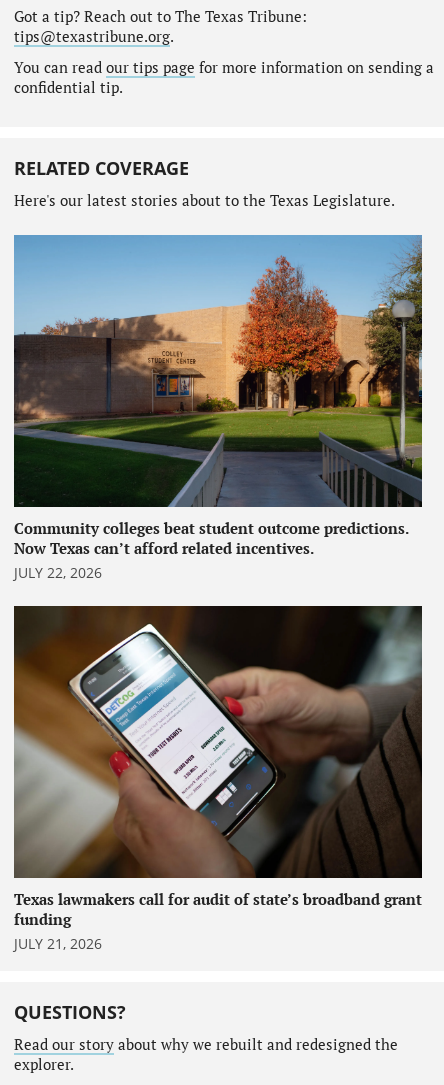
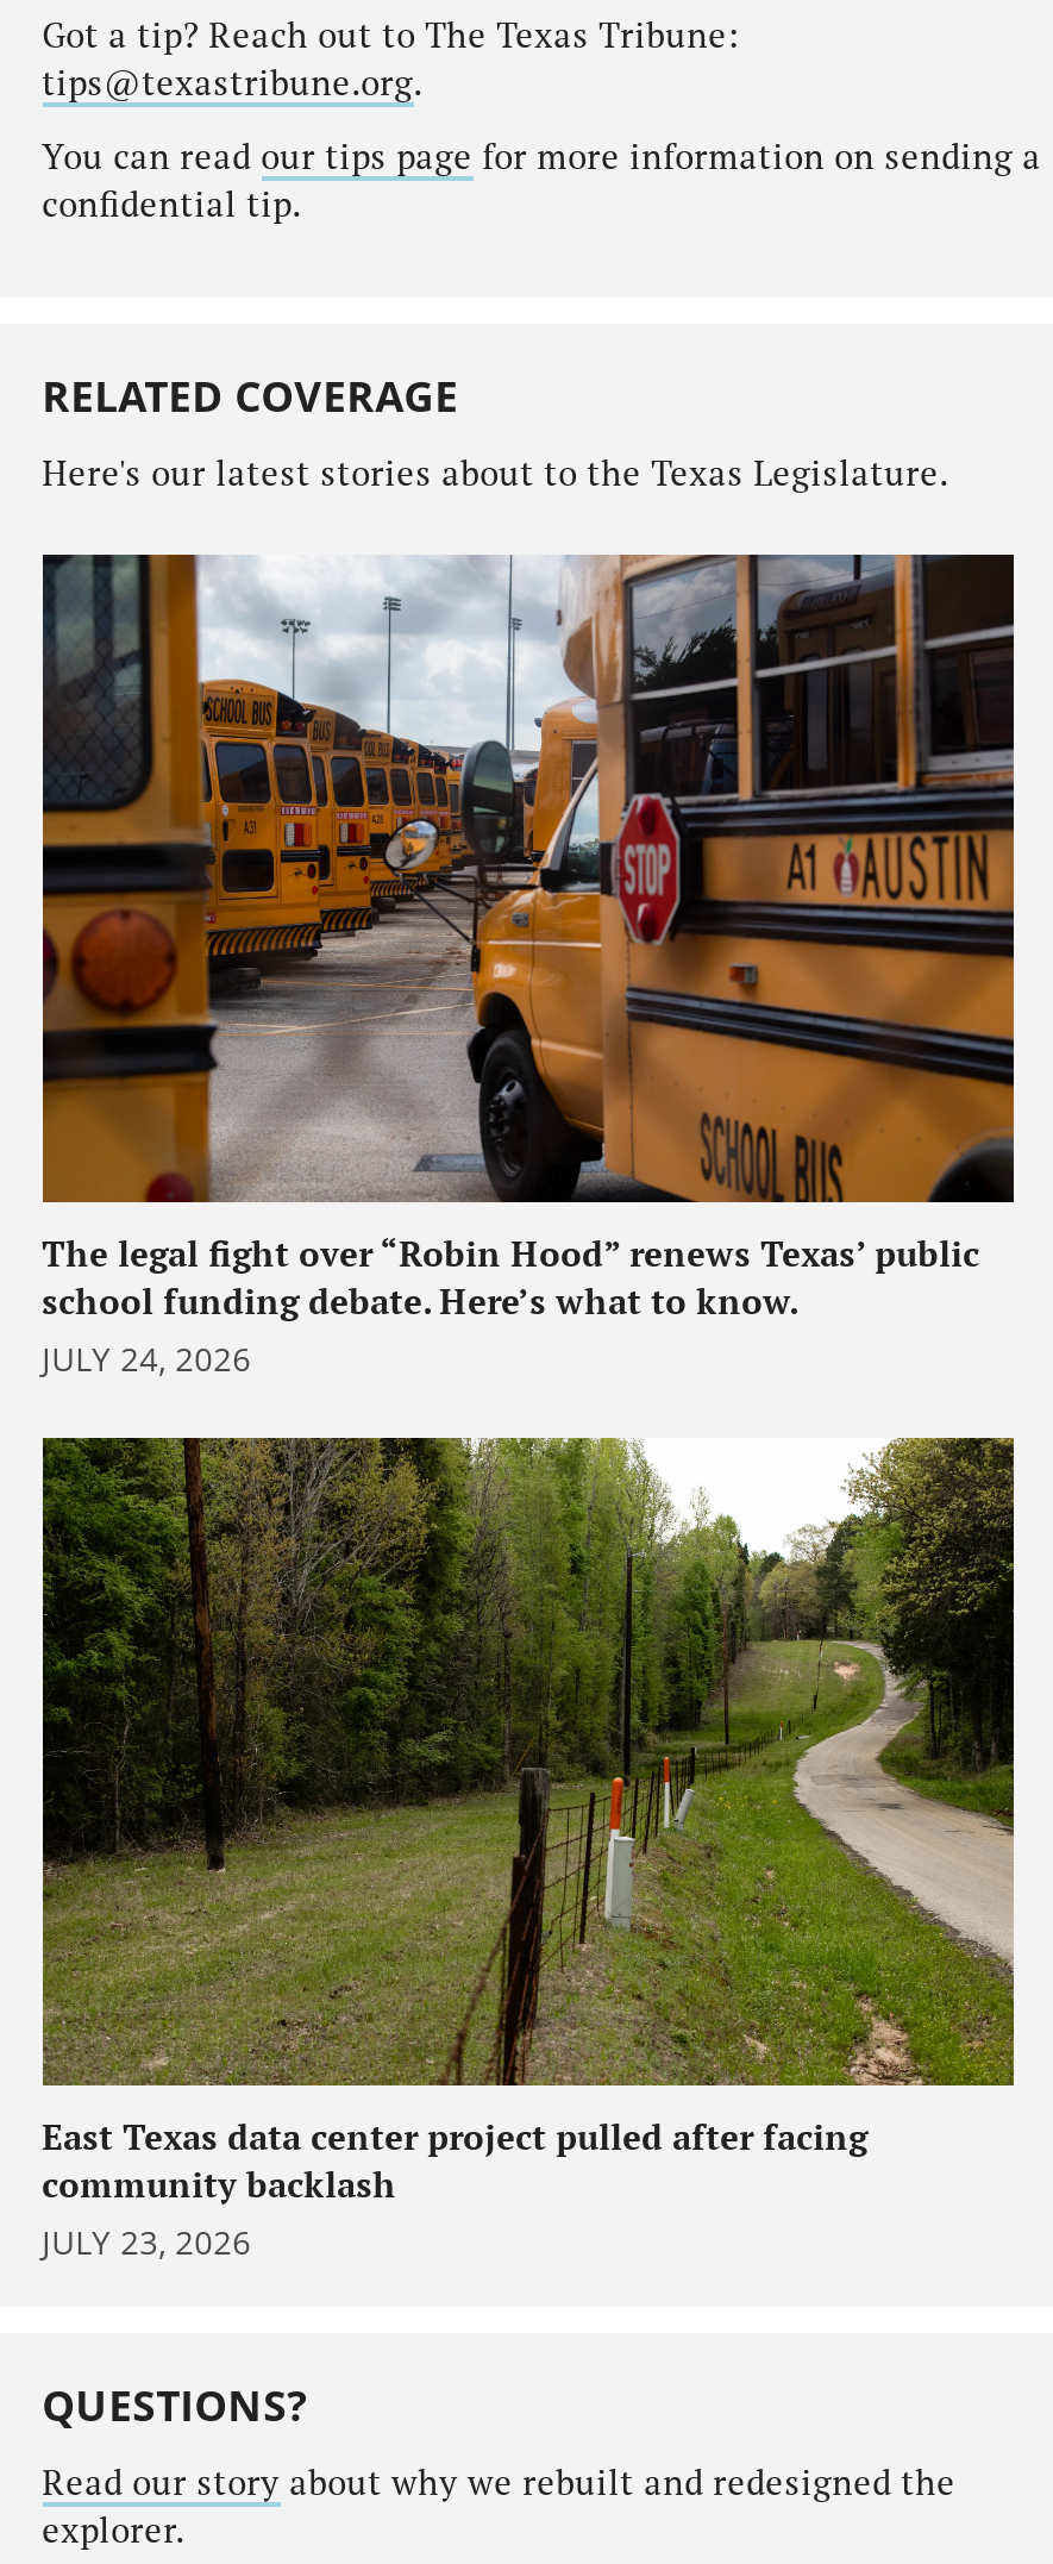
- [image]
- Community colleges beat student outcome predictions.
- Now Texas can’t afford related incentives.
- JULY 22, 2026
+ [image]
+ The legal fight over “Robin Hood” renews Texas’ public
+ school funding debate. Here’s what to know.
+ JULY 24, 2026

- [image]
- Texas lawmakers call for audit of state’s broadband grant
- funding
- JULY 21, 2026
+ [image]
+ East Texas data center project pulled after facing
+ community backlash
+ JULY 23, 2026
